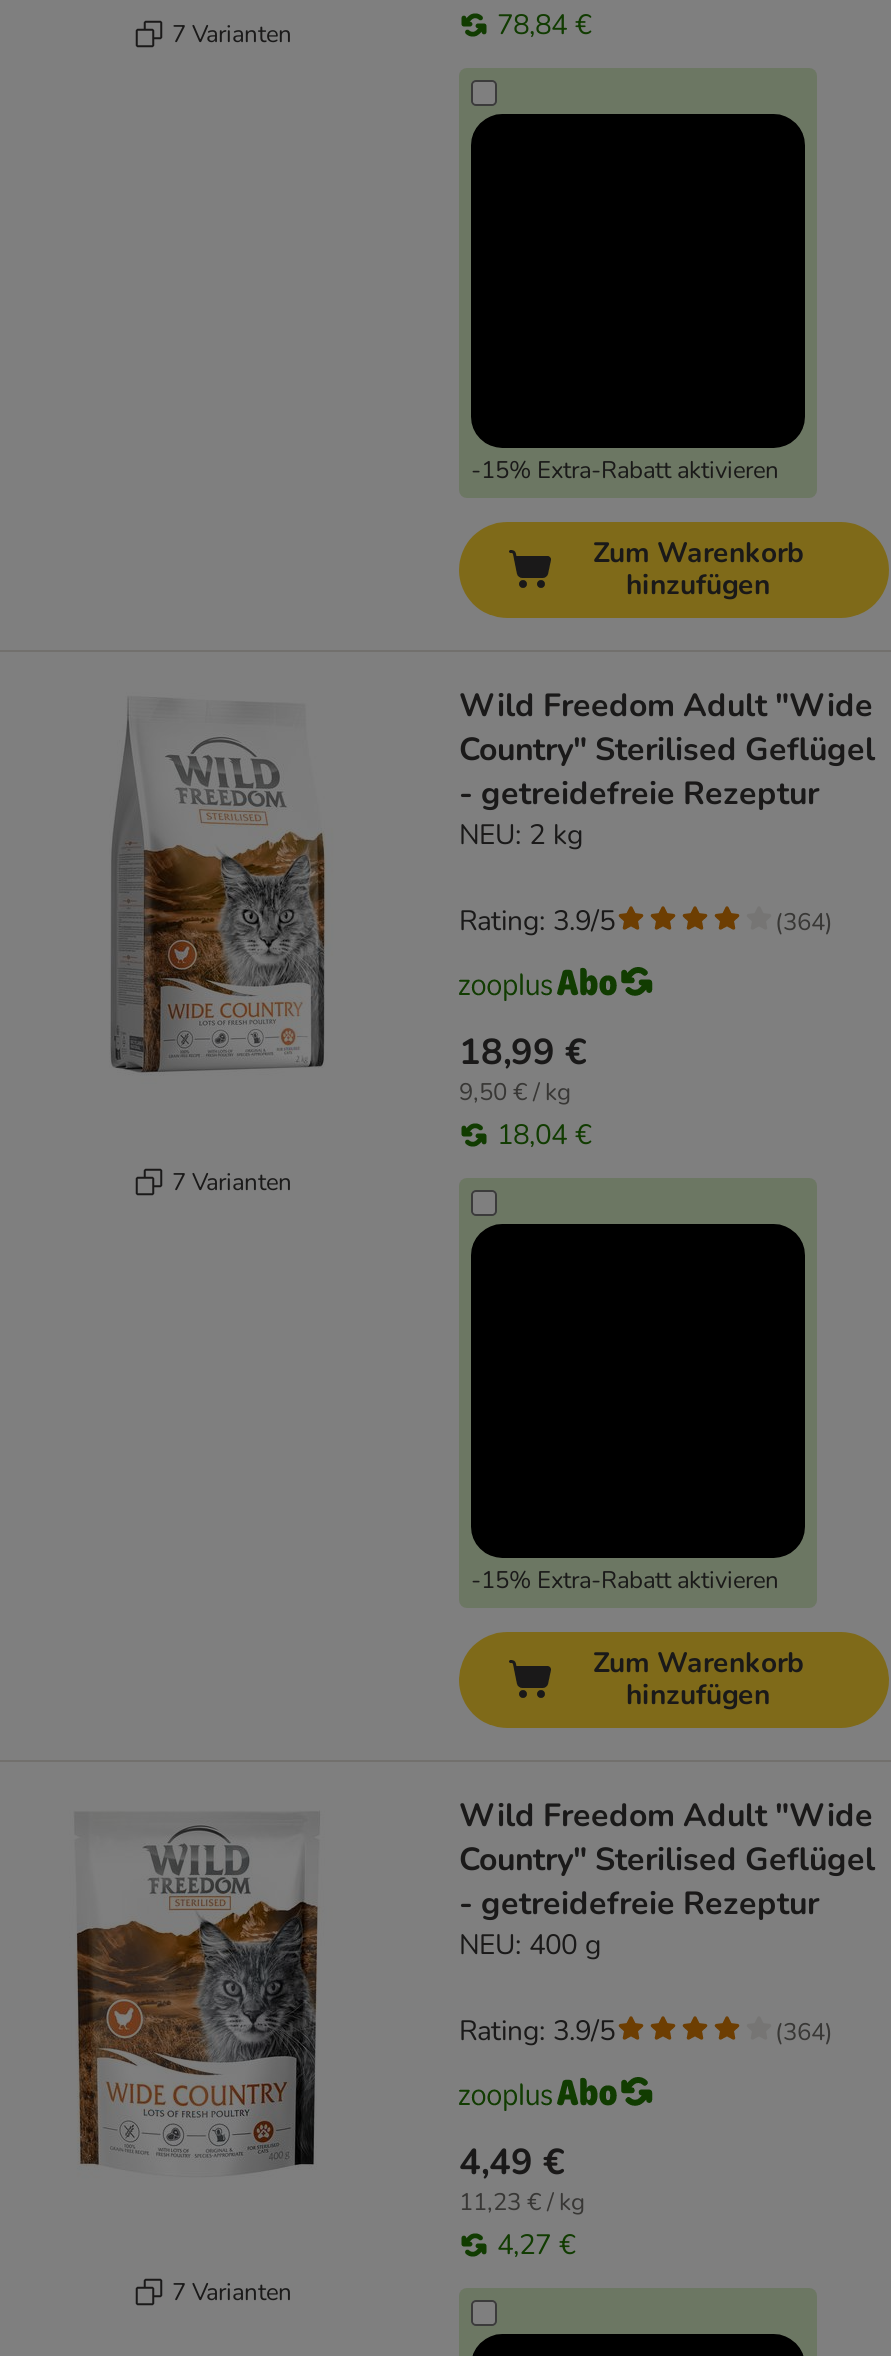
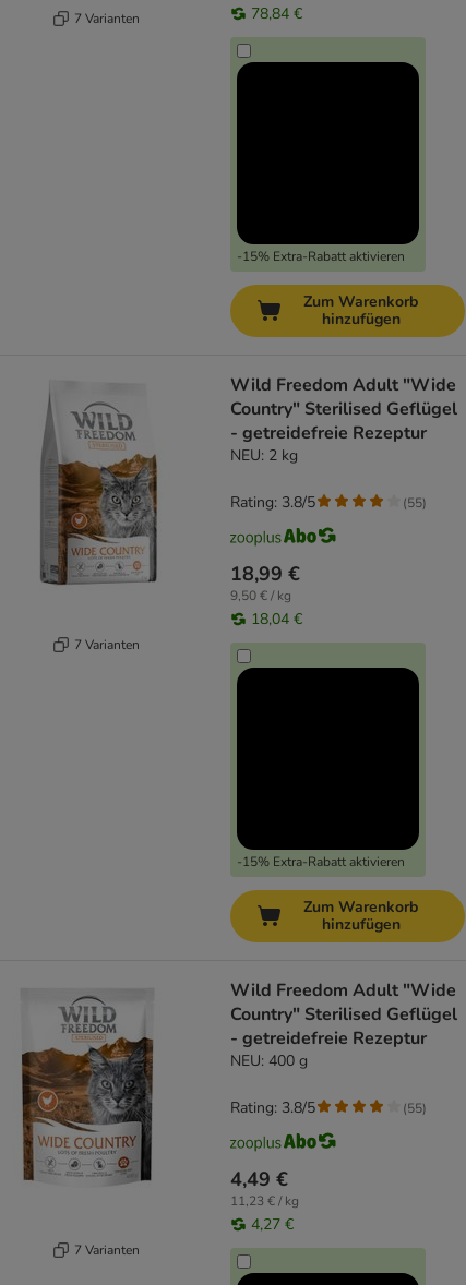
- Rating: 3.9/5
+ Rating: 3.8/5

- (364)
+ (55)

- Rating: 3.9/5
+ Rating: 3.8/5

- (364)
+ (55)
